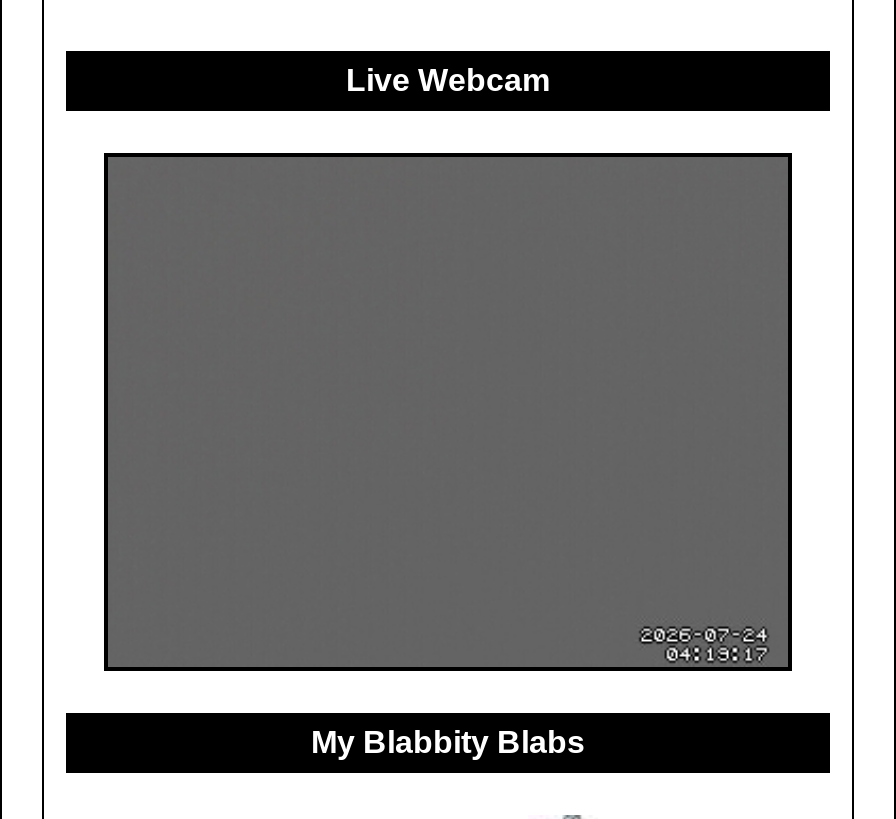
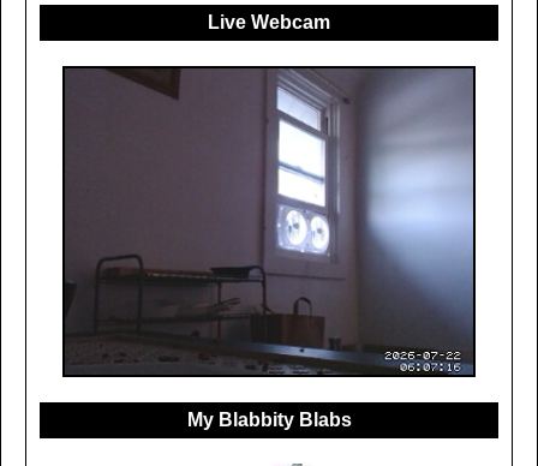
+ [image]
